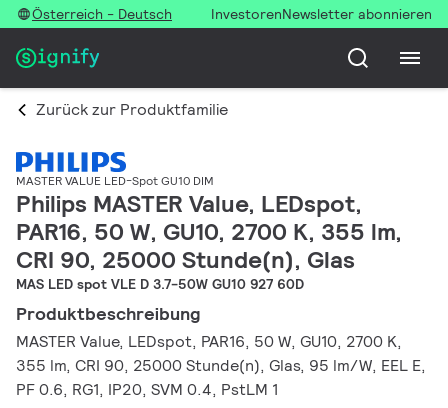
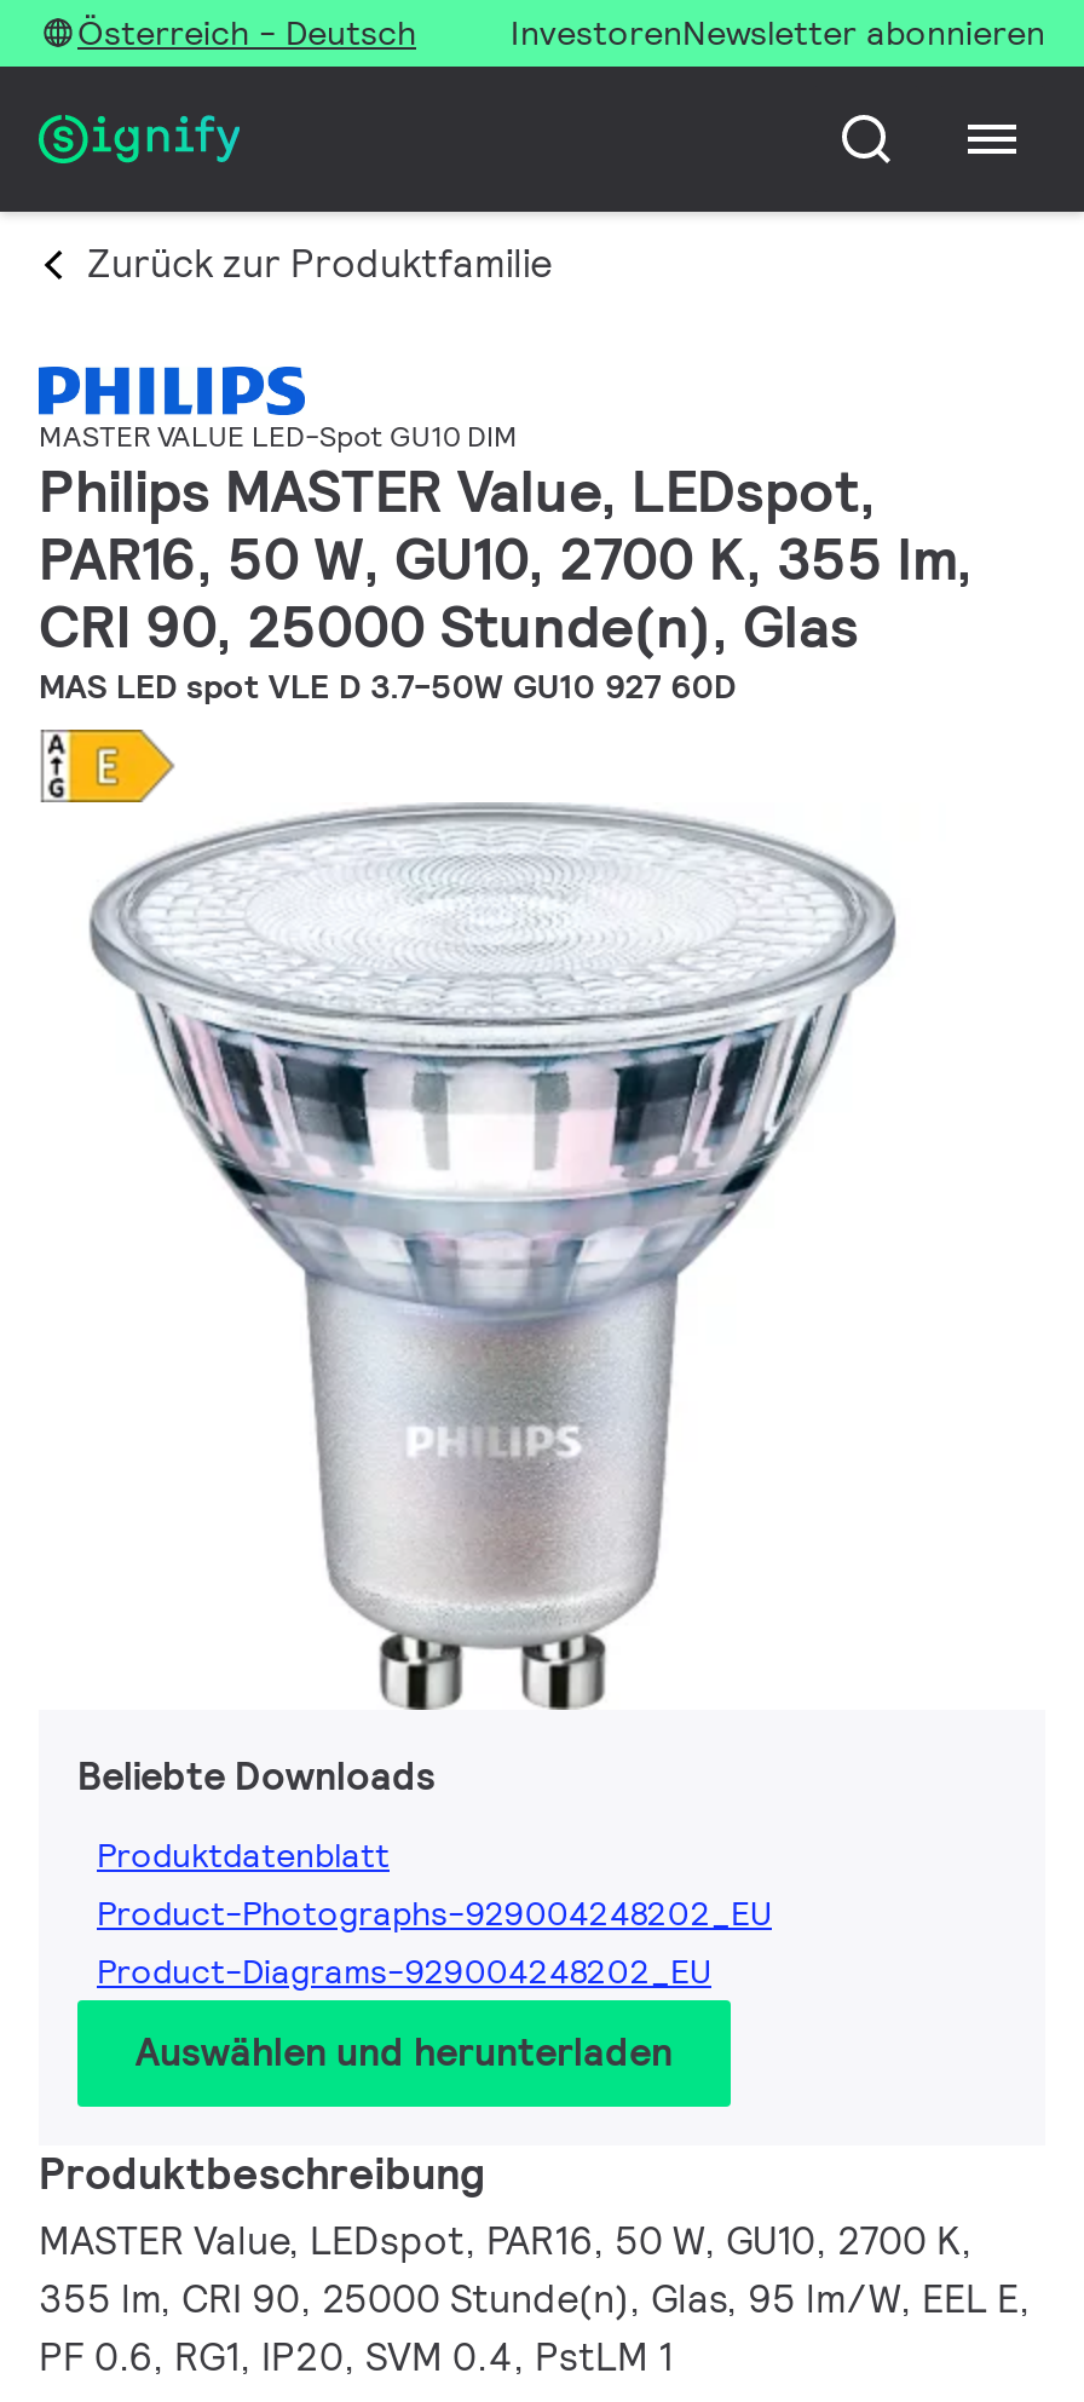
+ [image]
+ Beliebte Downloads
+ Produktdatenblatt
+ Product-Photographs-929004248202_EU
+ Product-Diagrams-929004248202_EU
+ Auswählen und herunterladen
